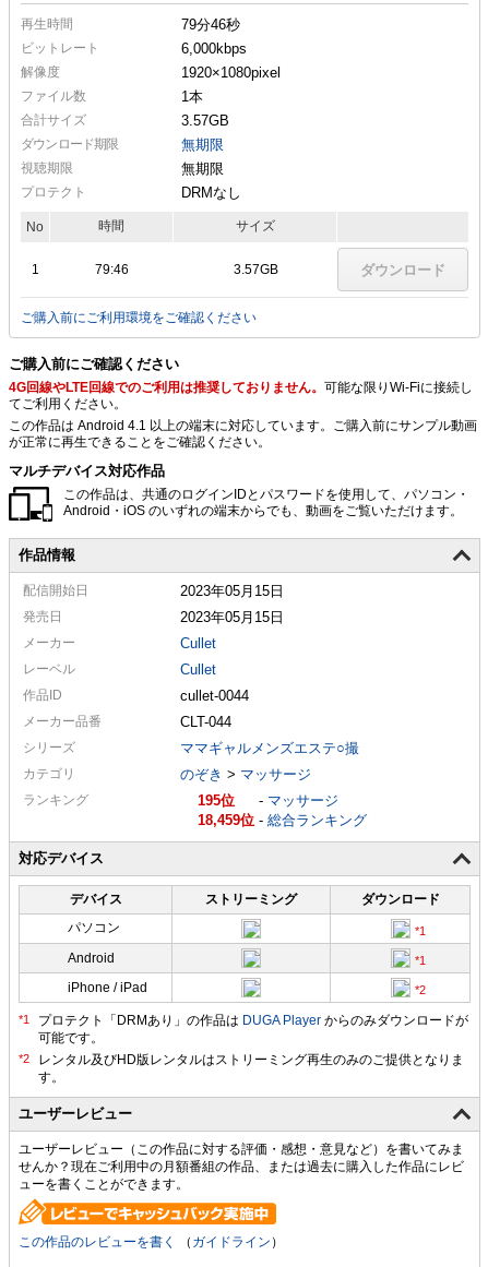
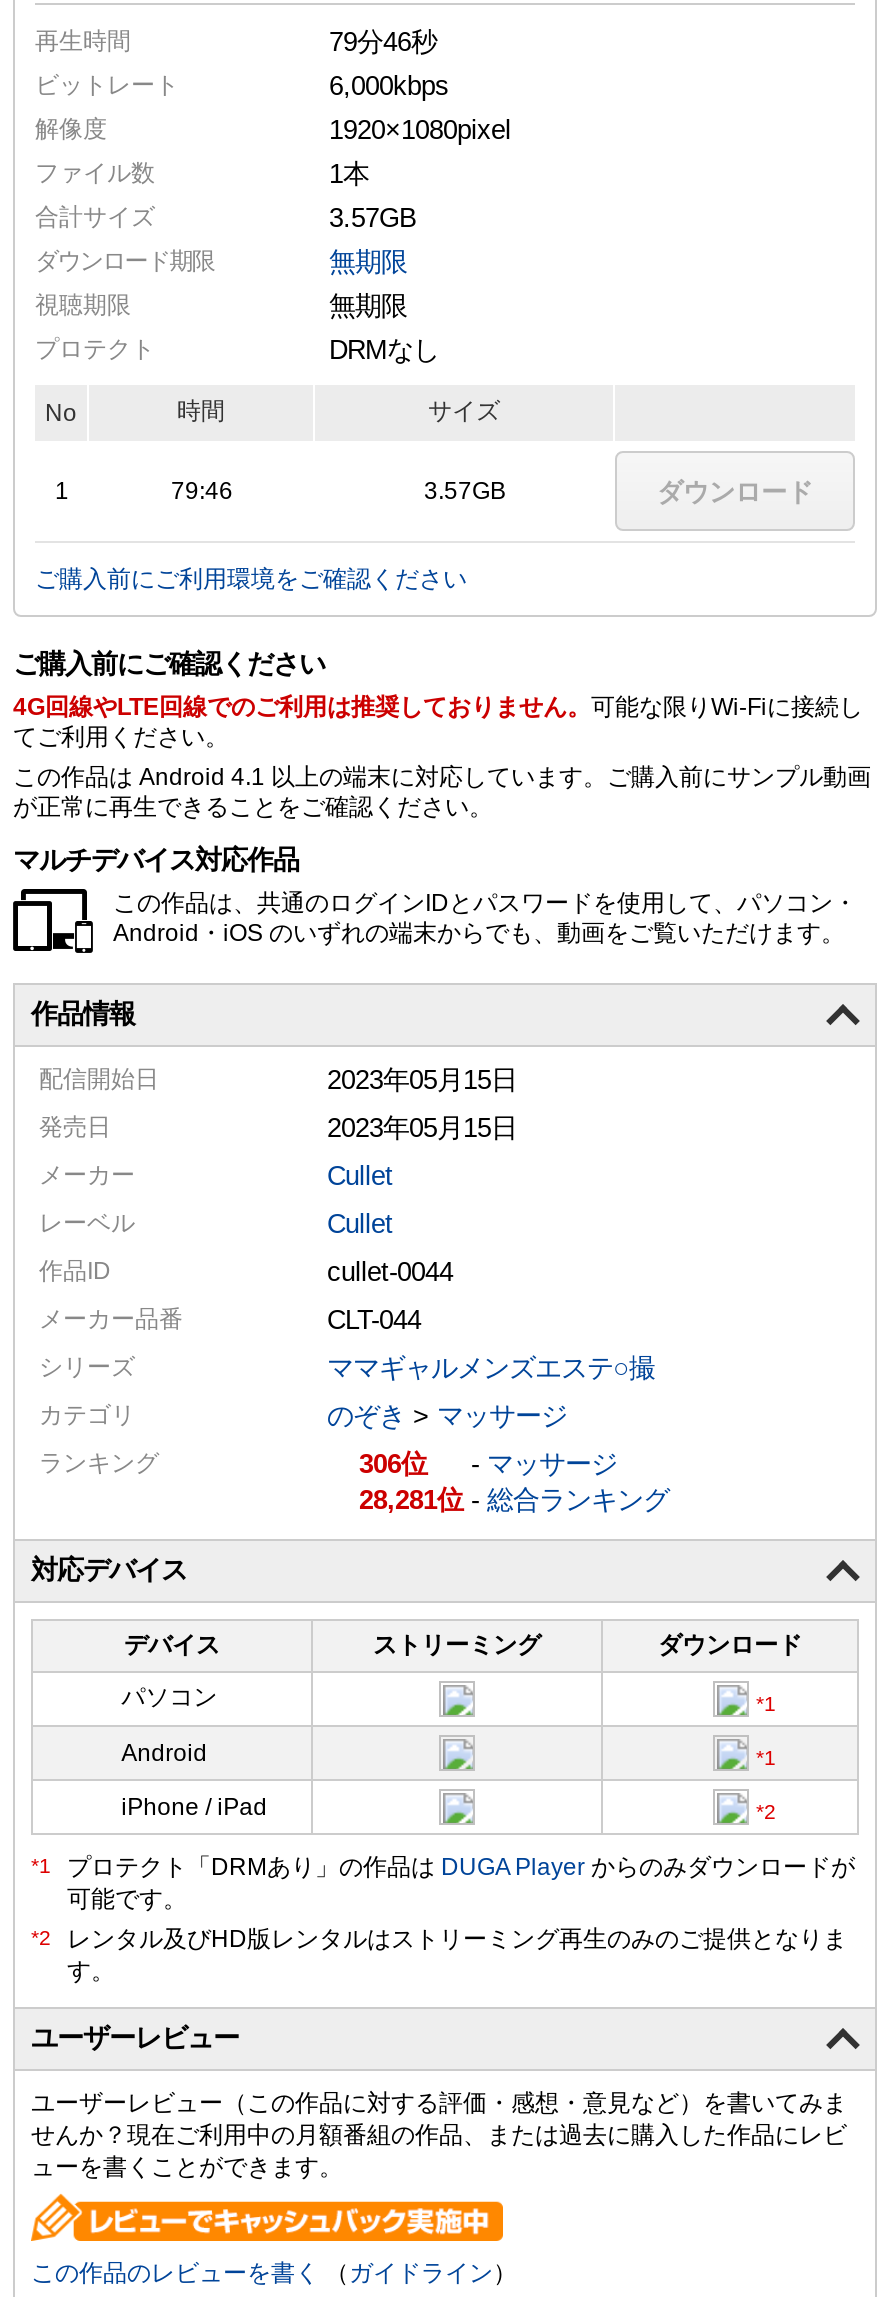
- 195
+ 306

- 18,459 -総合ランキング
+ 28,281 -総合ランキング
